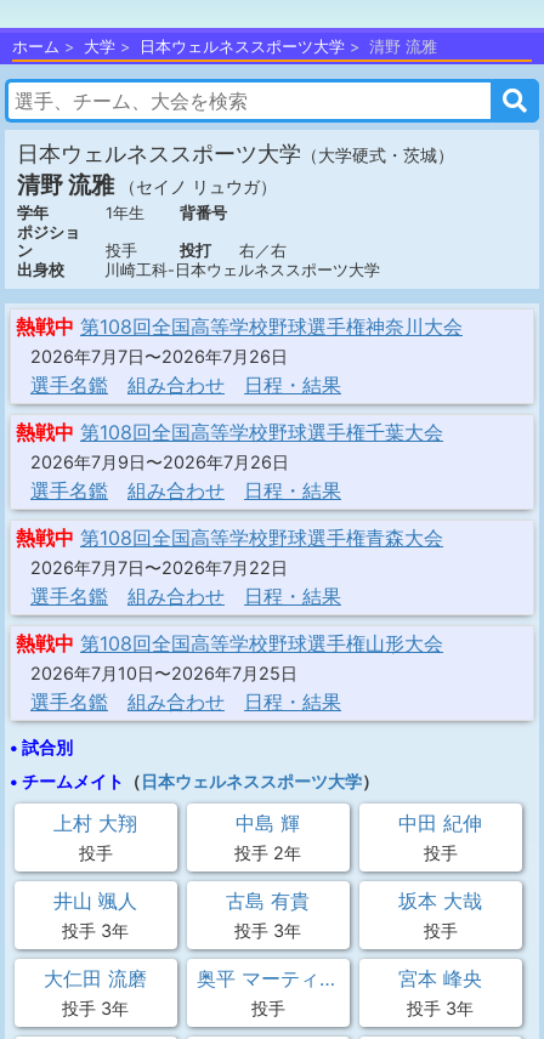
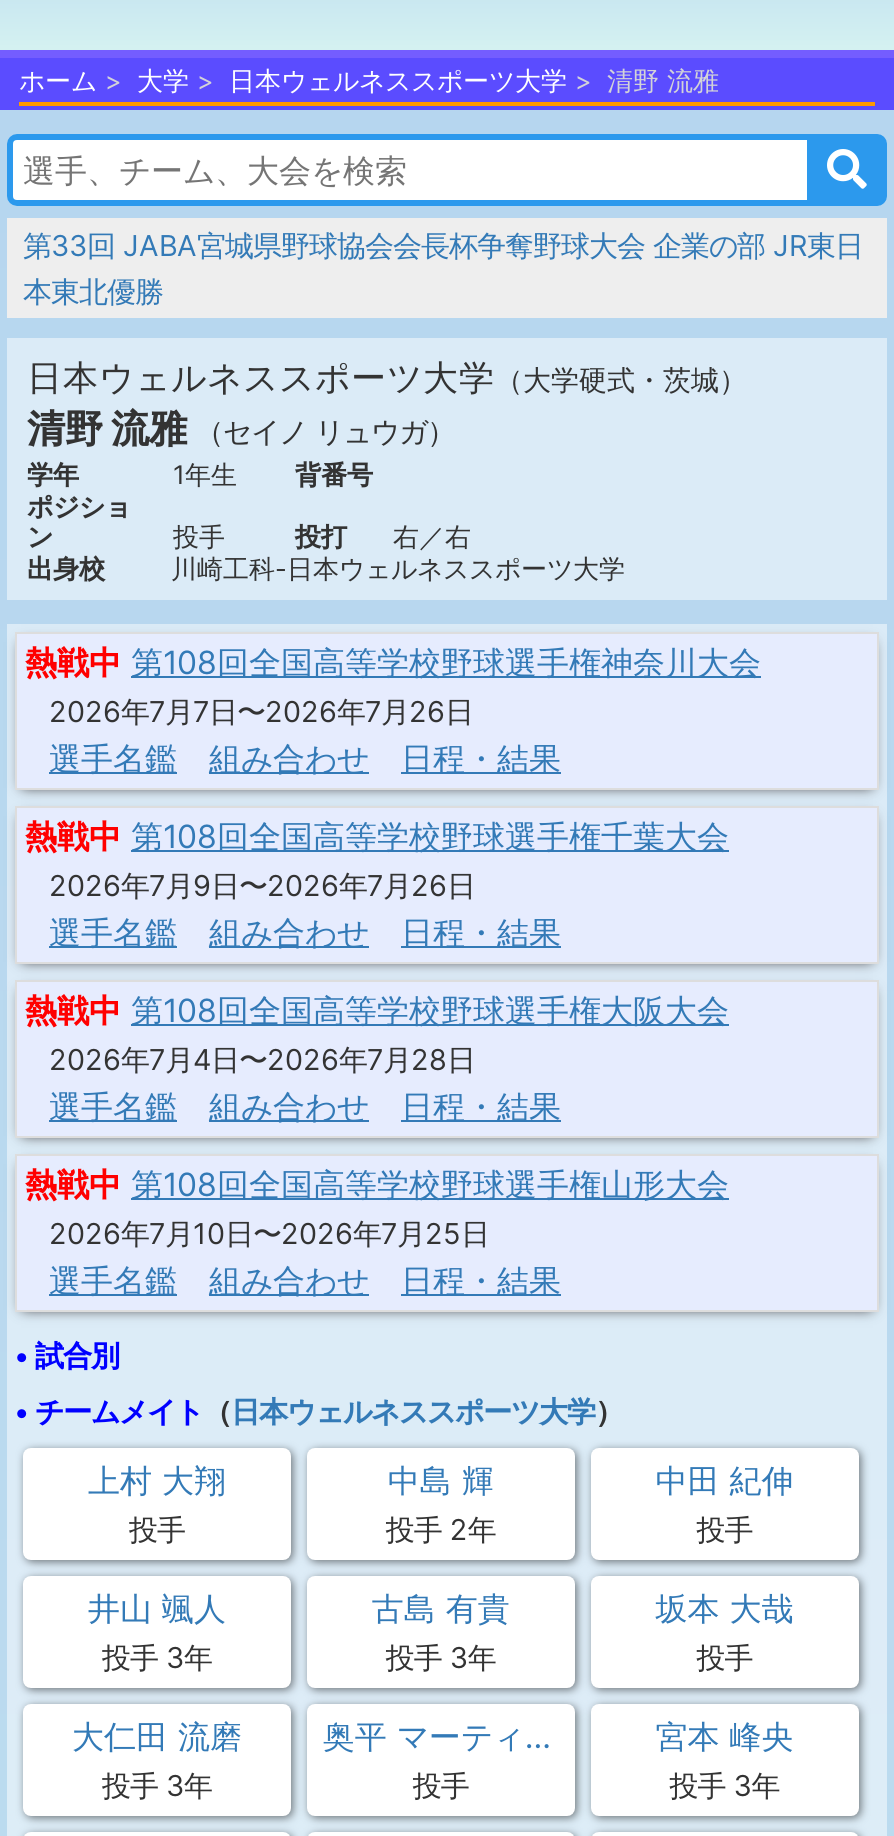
+ 第33回 JABA宮城県野球協会会長杯争奪野球大会 企業の部 JR東日
+ 本東北優勝

- 熱戦中 第108回全国高等学校野球選手権青森大会
+ 熱戦中 第108回全国高等学校野球選手権大阪大会

- 2026年7月7日〜2026年7月22日
+ 2026年7月4日〜2026年7月28日
